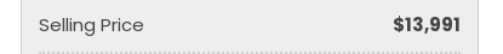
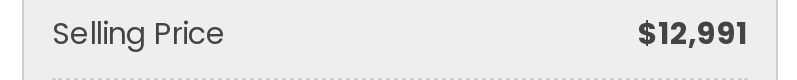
- $13,991
+ $12,991
